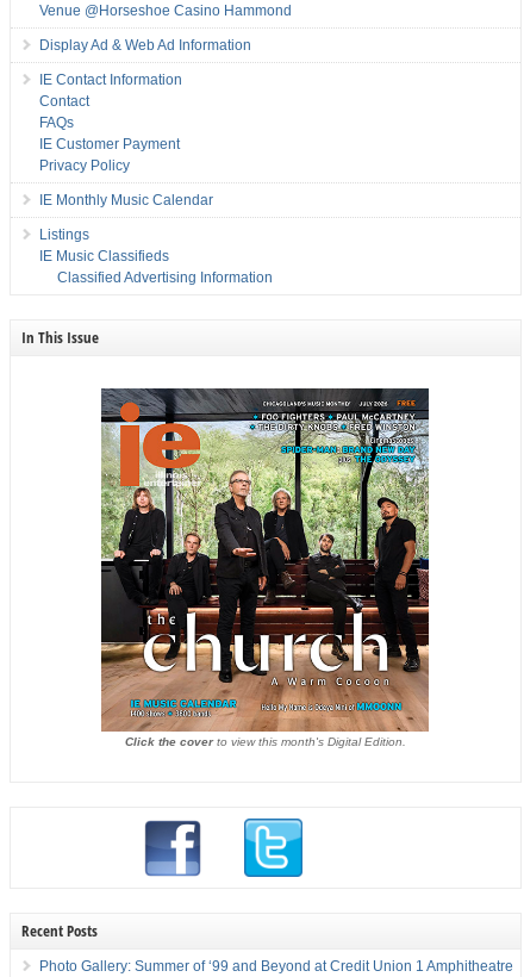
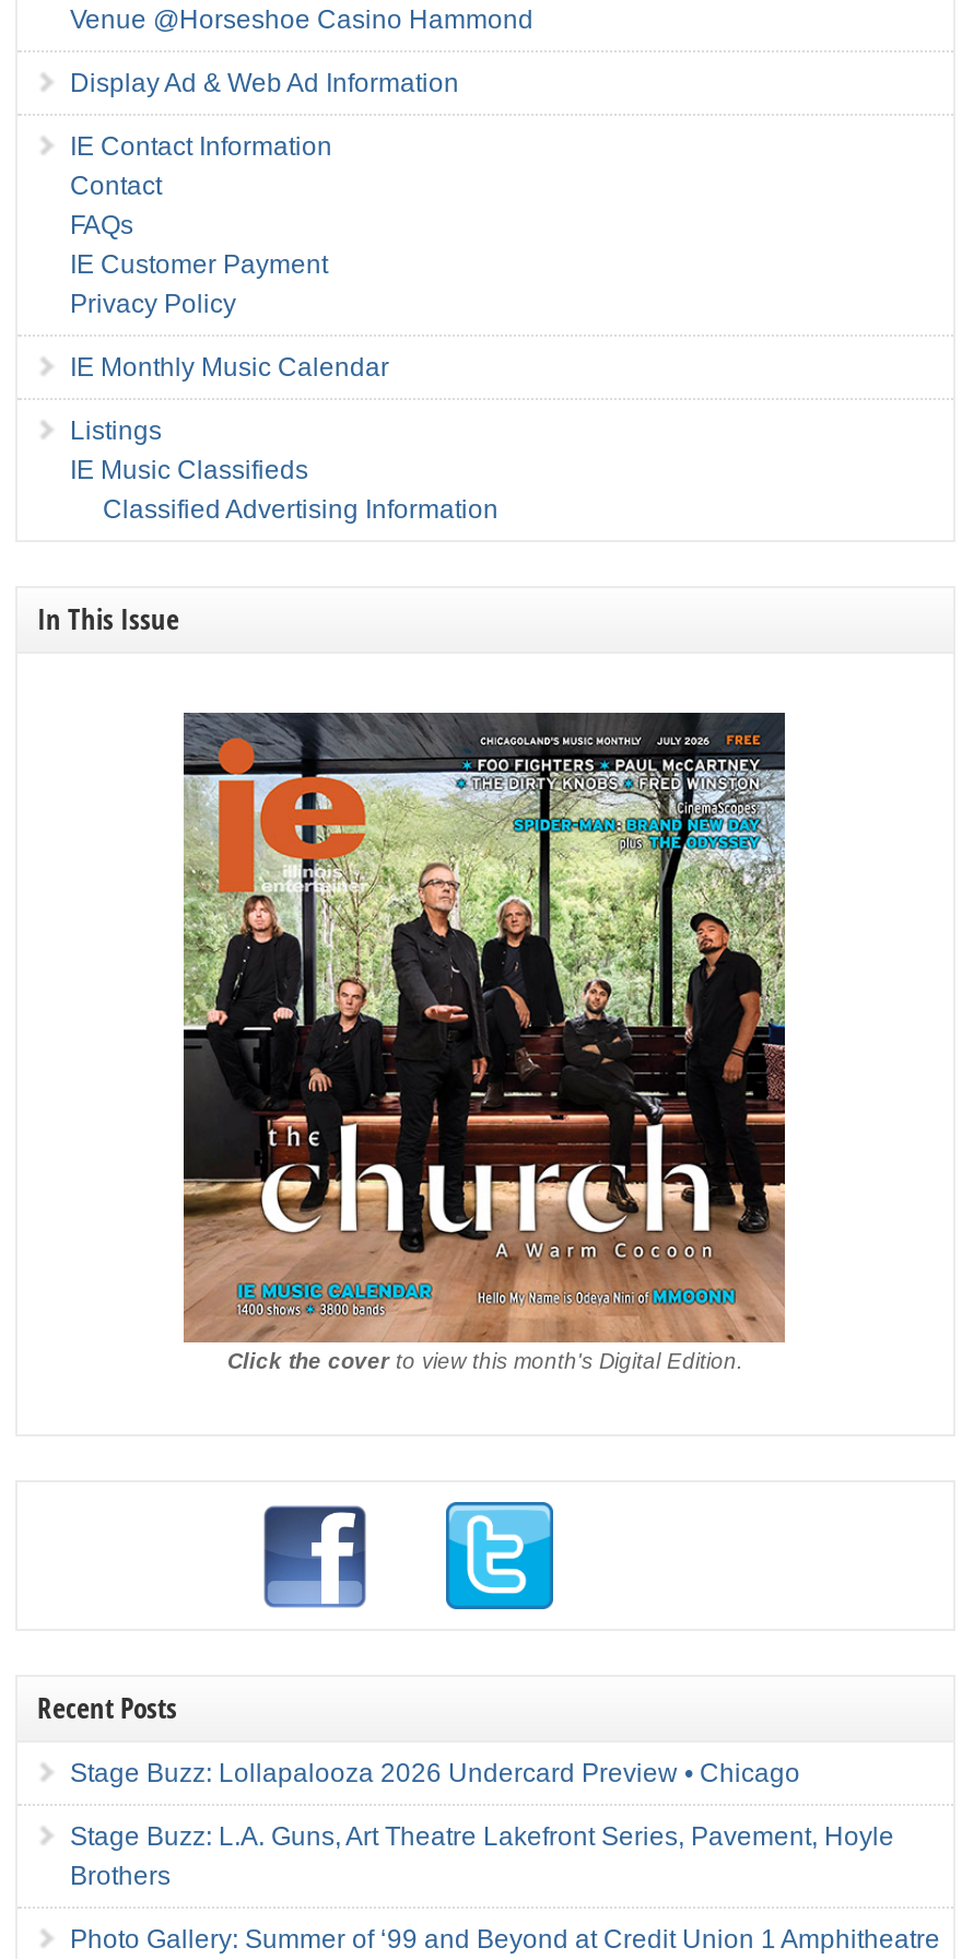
+ Stage Buzz: Lollapalooza 2026 Undercard Preview • Chicago
+ Stage Buzz: L.A. Guns, Art Theatre Lakefront Series, Pavement, Hoyle
+ Brothers
